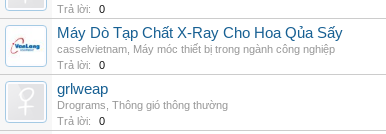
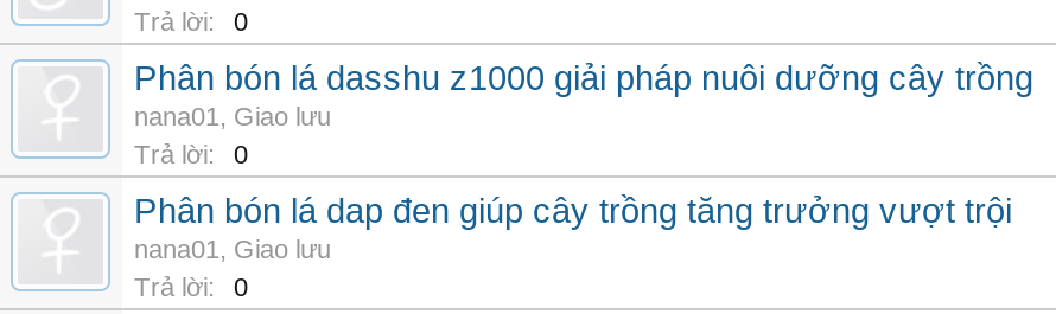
- [image]

- Máy Dò Tạp Chất X-Ray Cho Hoa Qủa Sấy
- casselvietnam, Máy móc thiết bị trong ngành công nghiệp
+ Phân bón lá dasshu z1000 giải pháp nuôi dưỡng cây trồng
+ nana01, Giao lưu

- grlweap
- Drograms, Thông gió thông thường
+ Phân bón lá dap đen giúp cây trồng tăng trưởng vượt trội
+ nana01, Giao lưu
